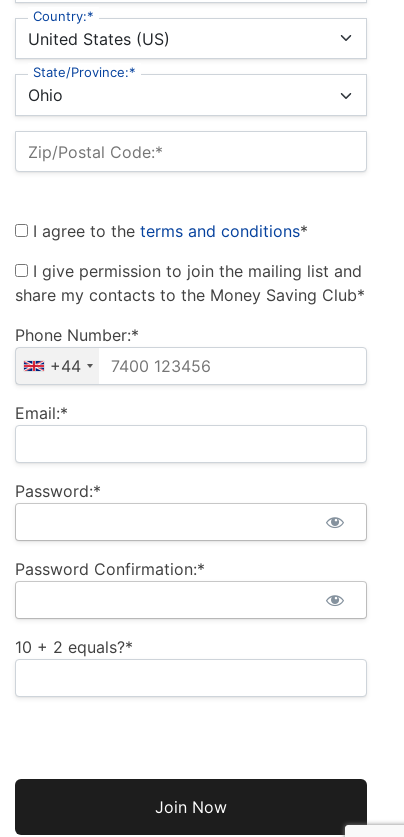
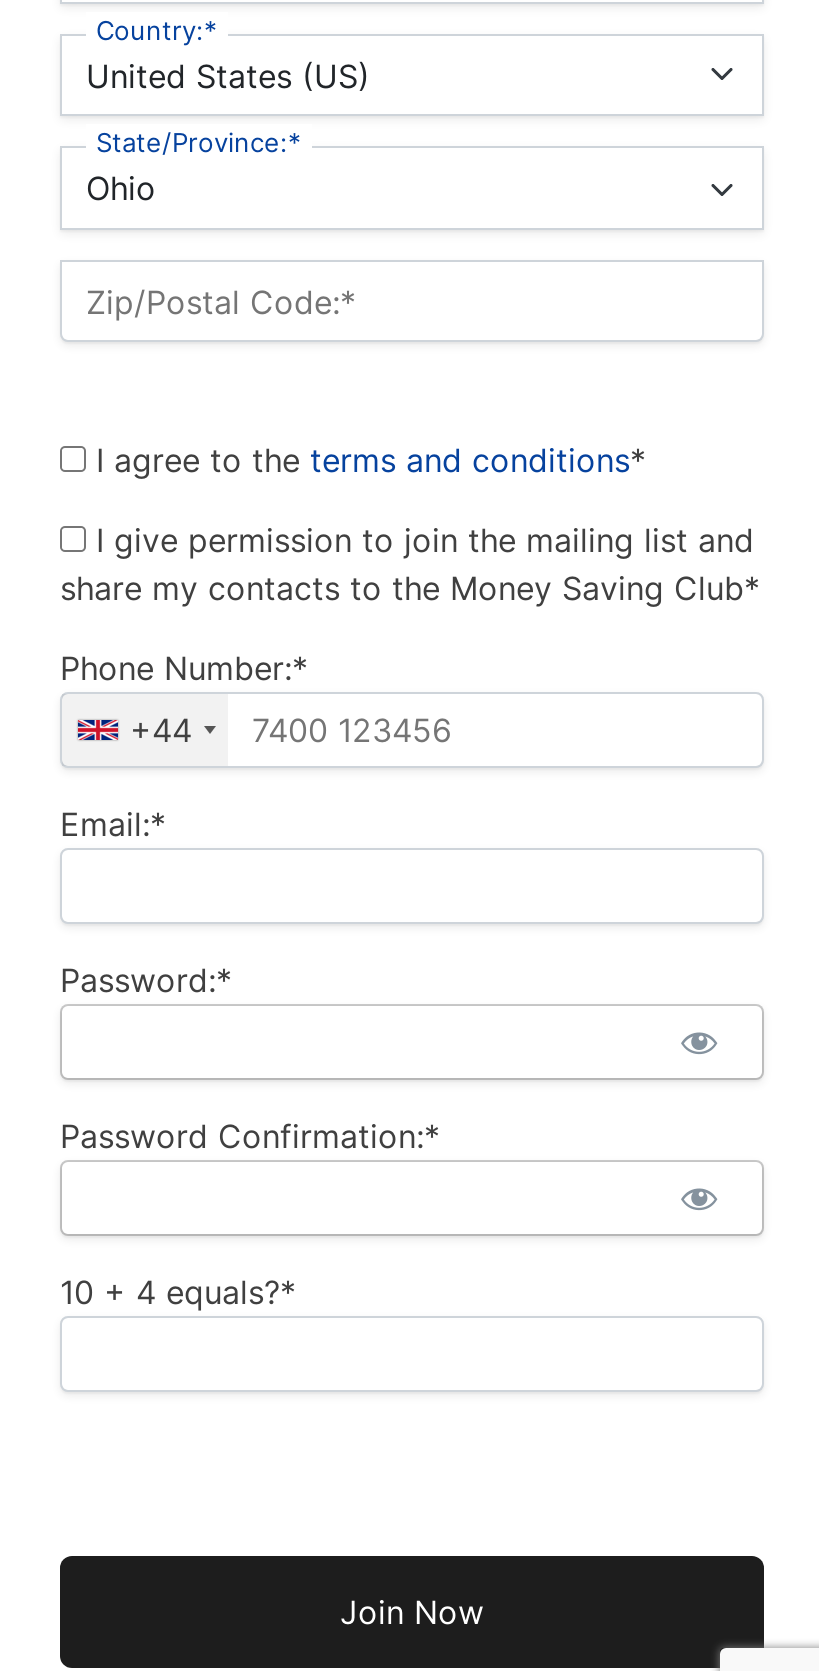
- 10 + 2 equals?*
+ 10 + 4 equals?*
